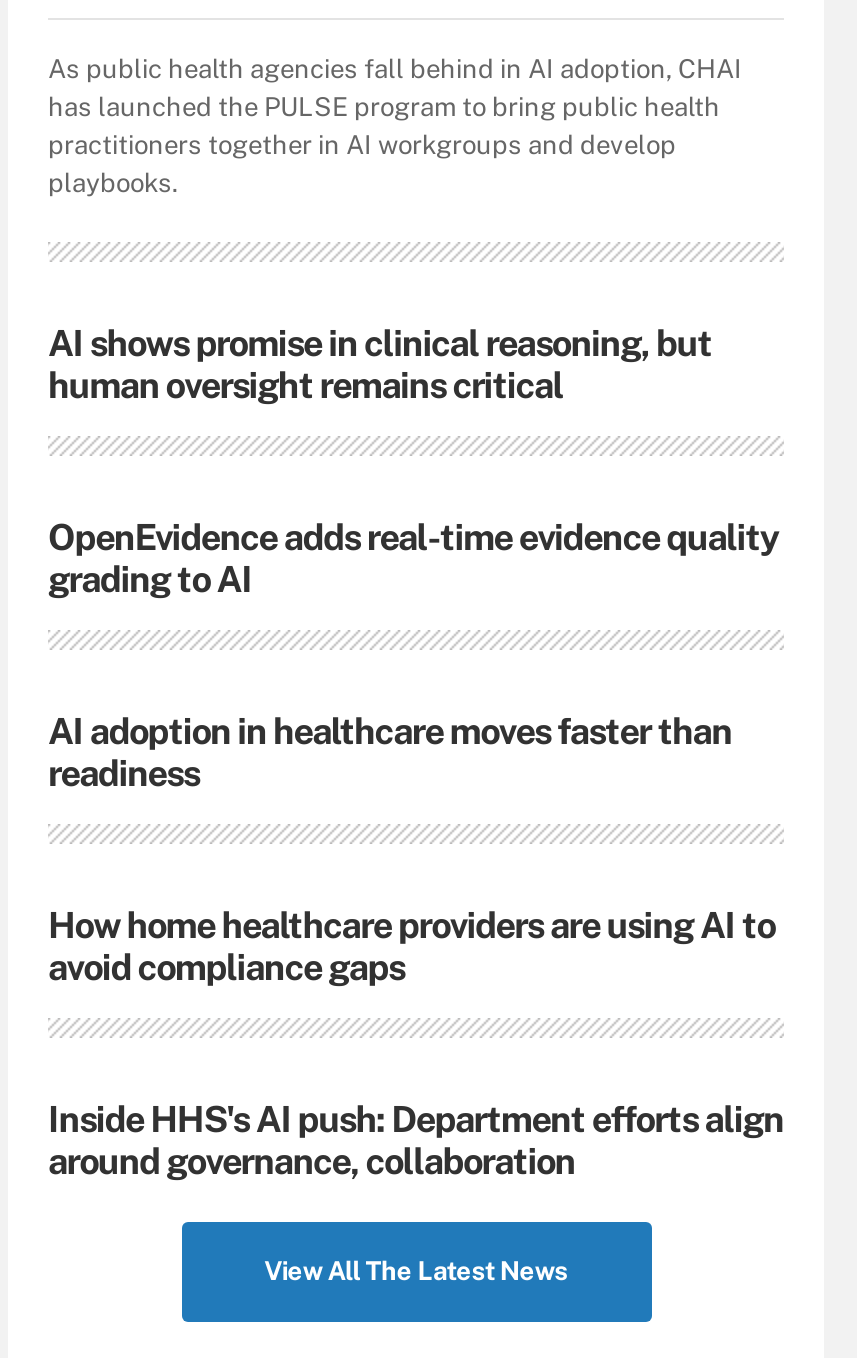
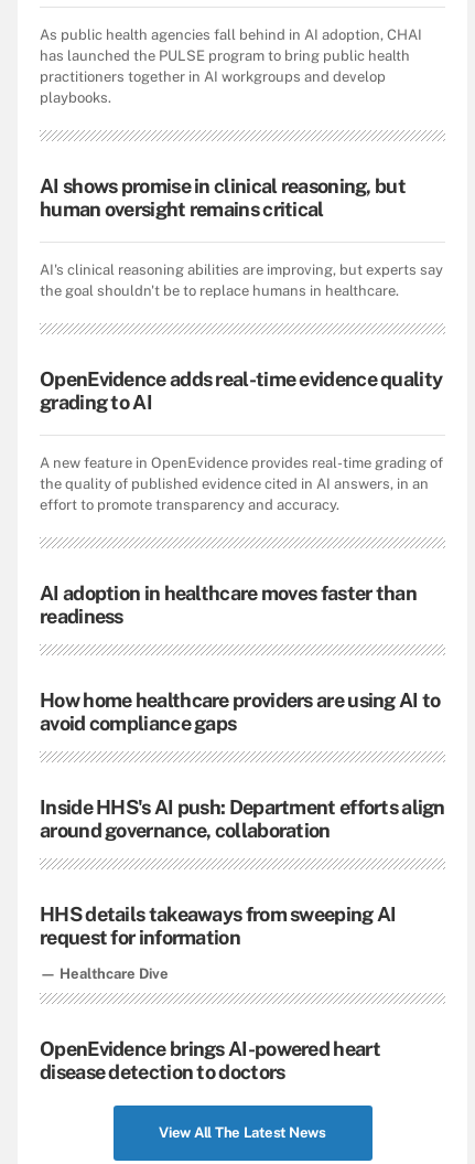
+ AI's clinical reasoning abilities are improving, but experts say
+ the goal shouldn't be to replace humans in healthcare.

+ A new feature in OpenEvidence provides real-time grading of
+ the quality of published evidence cited in AI answers, in an
+ effort to promote transparency and accuracy.

+ HHS details takeaways from sweeping AI
+ request for information
+ — Healthcare Dive
+ OpenEvidence brings AI-powered heart
+ disease detection to doctors
